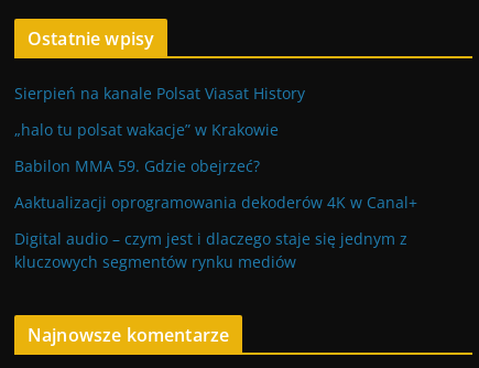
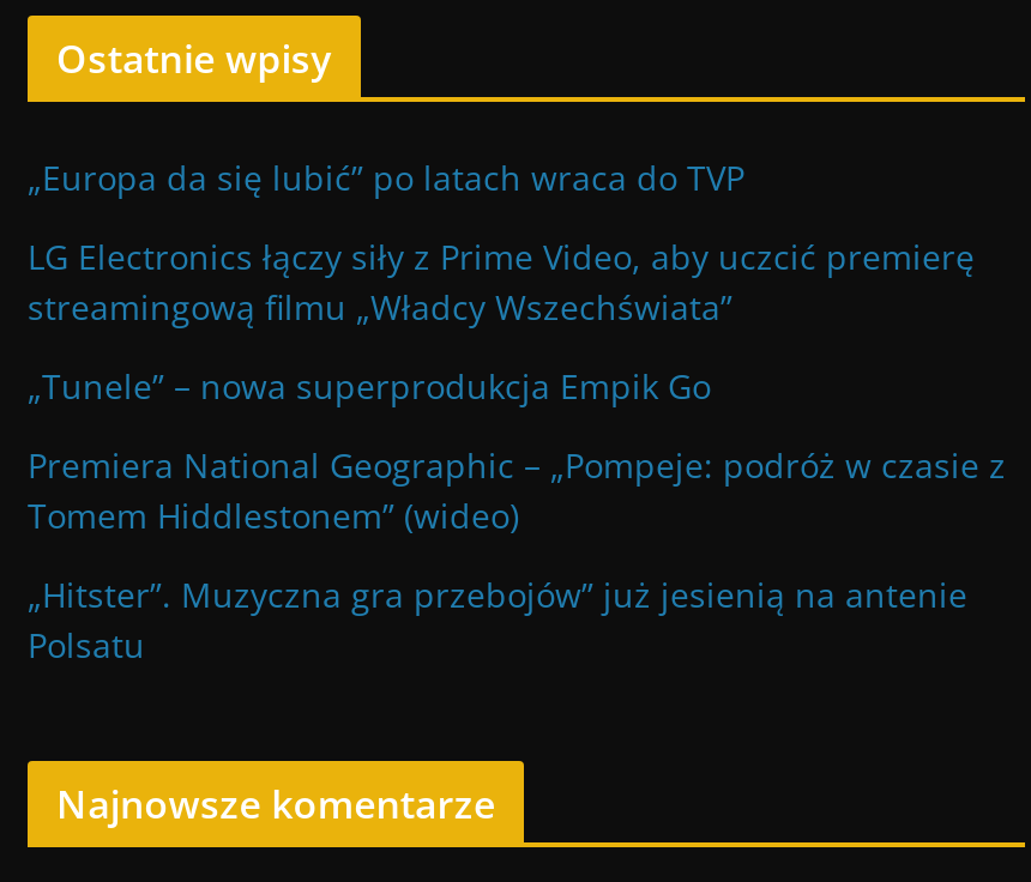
- Sierpień na kanale Polsat Viasat History
+ „Europa da się lubić” po latach wraca do TVP

- „halo tu polsat wakacje” w Krakowie
+ LG Electronics łączy siły z Prime Video, aby uczcić premierę
+ streamingową filmu „Władcy Wszechświata”

- Babilon MMA 59. Gdzie obejrzeć?
+ „Tunele” – nowa superprodukcja Empik Go

- Aaktualizacji oprogramowania dekoderów 4K w Canal+
+ Premiera National Geographic – „Pompeje: podróż w czasie z
+ Tomem Hiddlestonem” (wideo)

- Digital audio – czym jest i dlaczego staje się jednym z
- kluczowych segmentów rynku mediów
+ „Hitster”. Muzyczna gra przebojów” już jesienią na antenie
+ Polsatu
